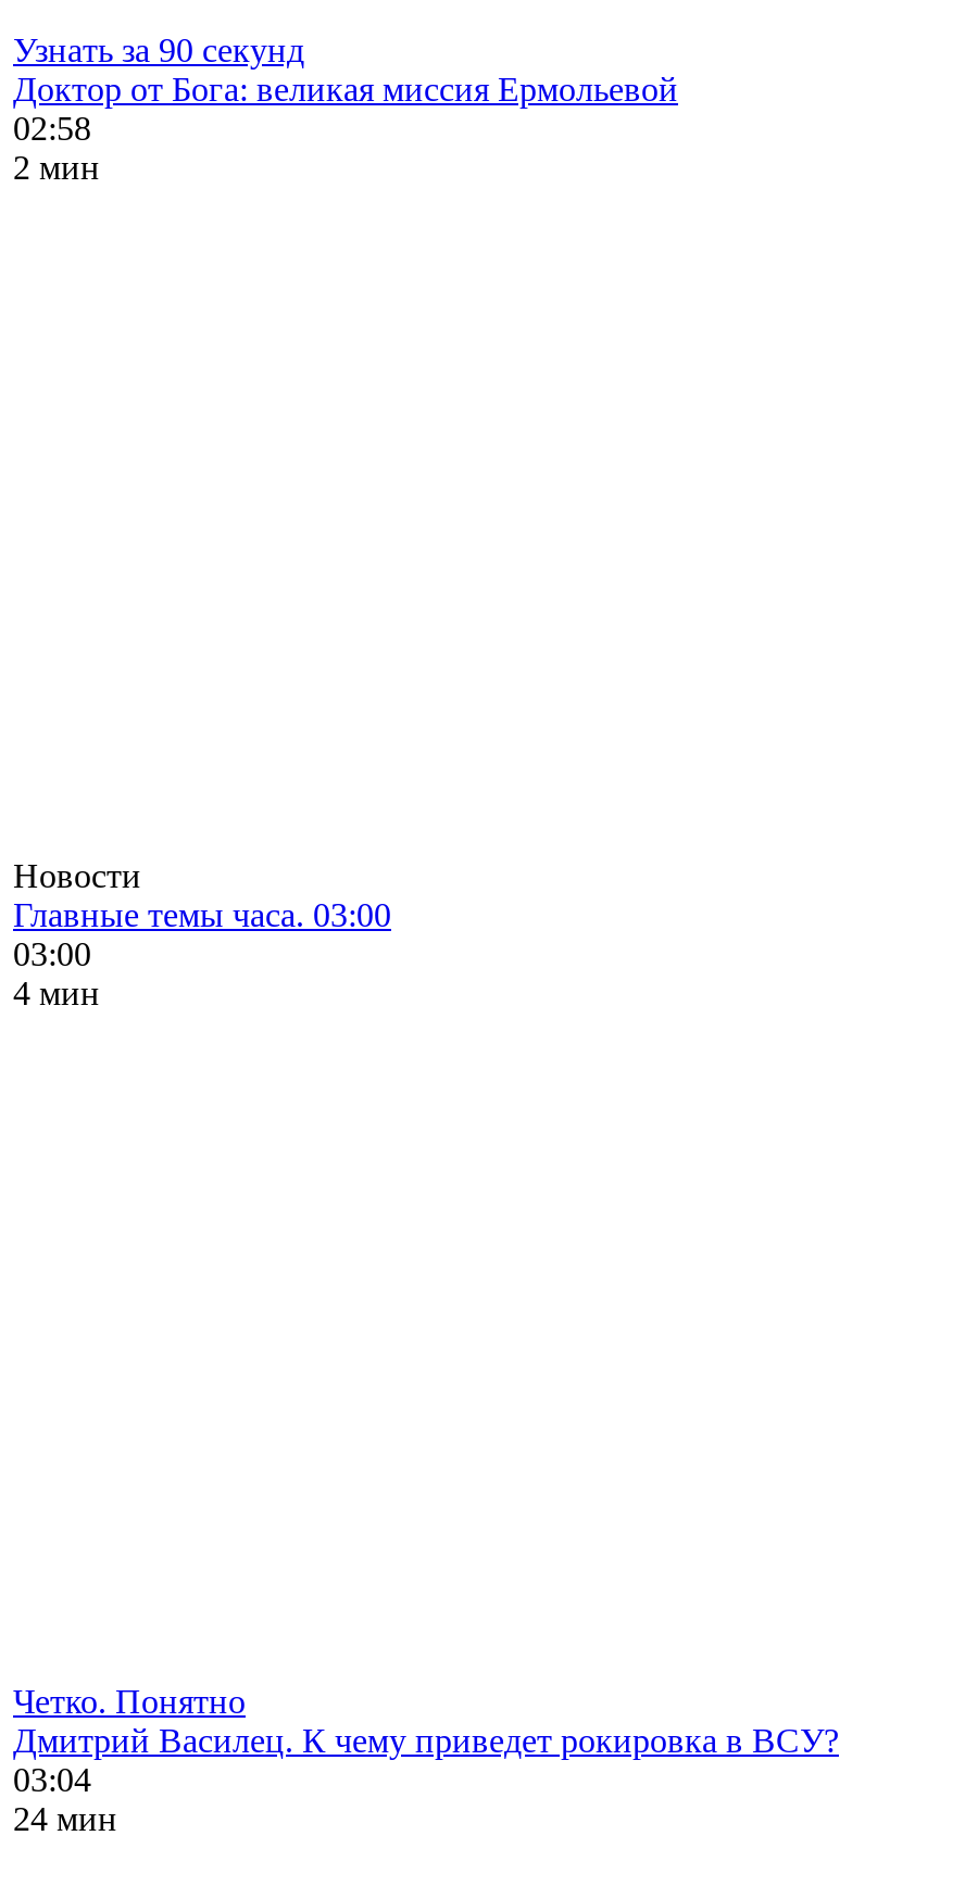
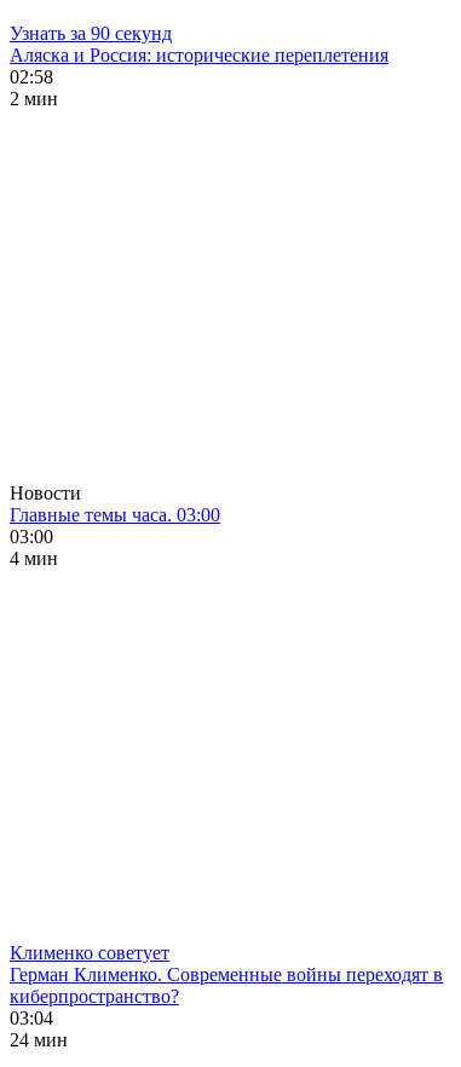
- Доктор от Бога: великая миссия Ермольевой
+ Аляска и Россия: исторические переплетения

- Четко. Понятно
- Дмитрий Василец. К чему приведет рокировка в ВСУ?
+ Клименко советует
+ Герман Клименко. Современные войны переходят в
+ киберпространство?
